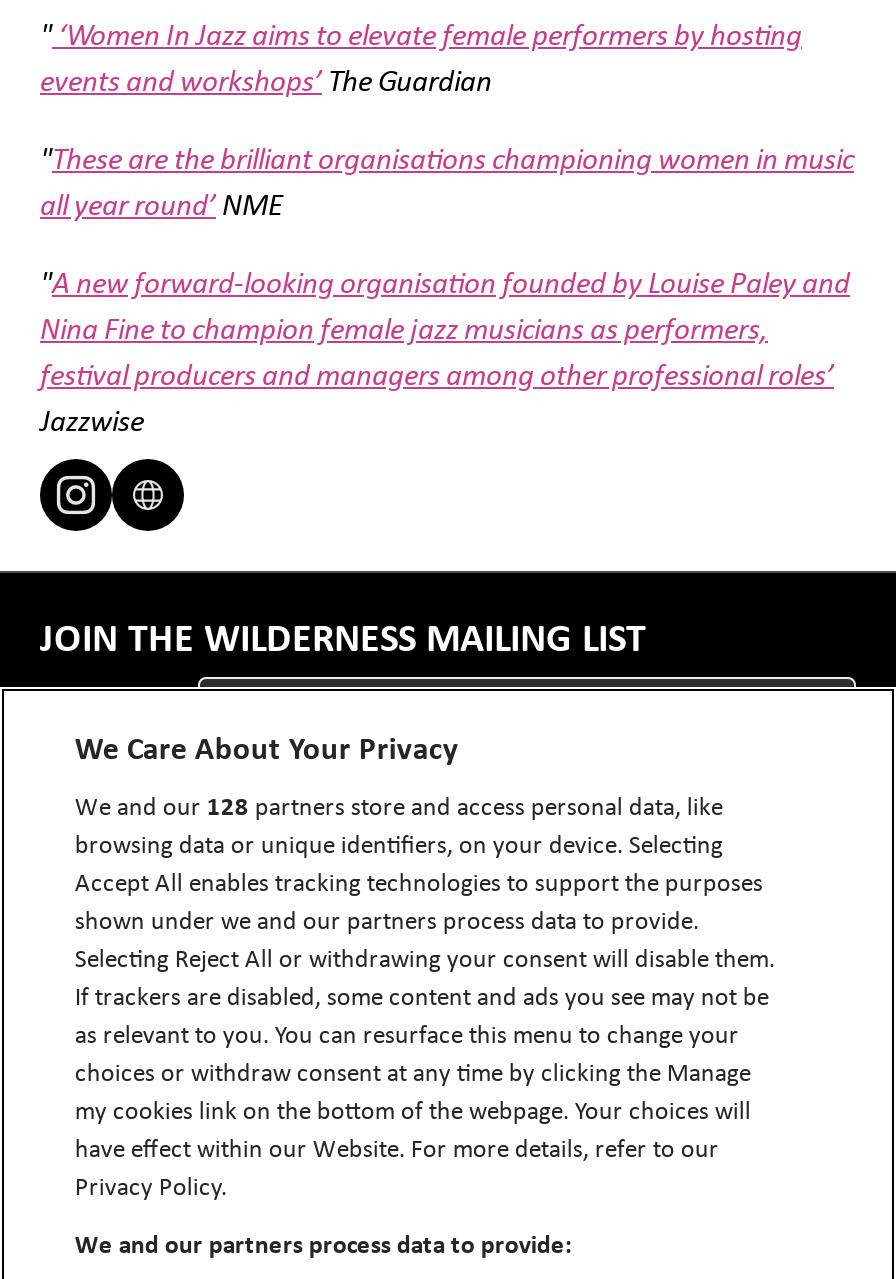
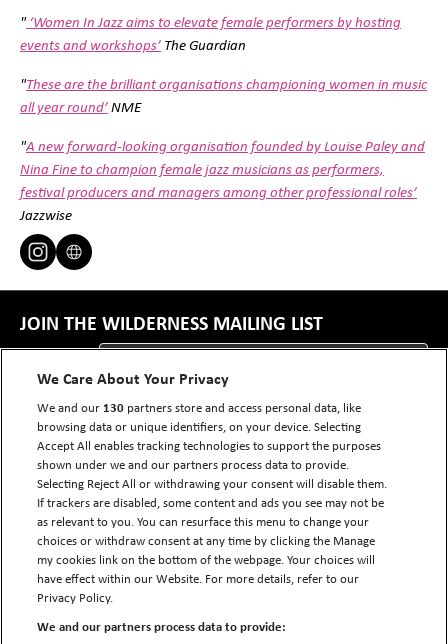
- We and our 128 partners store and access personal data, like
+ We and our 130 partners store and access personal data, like
